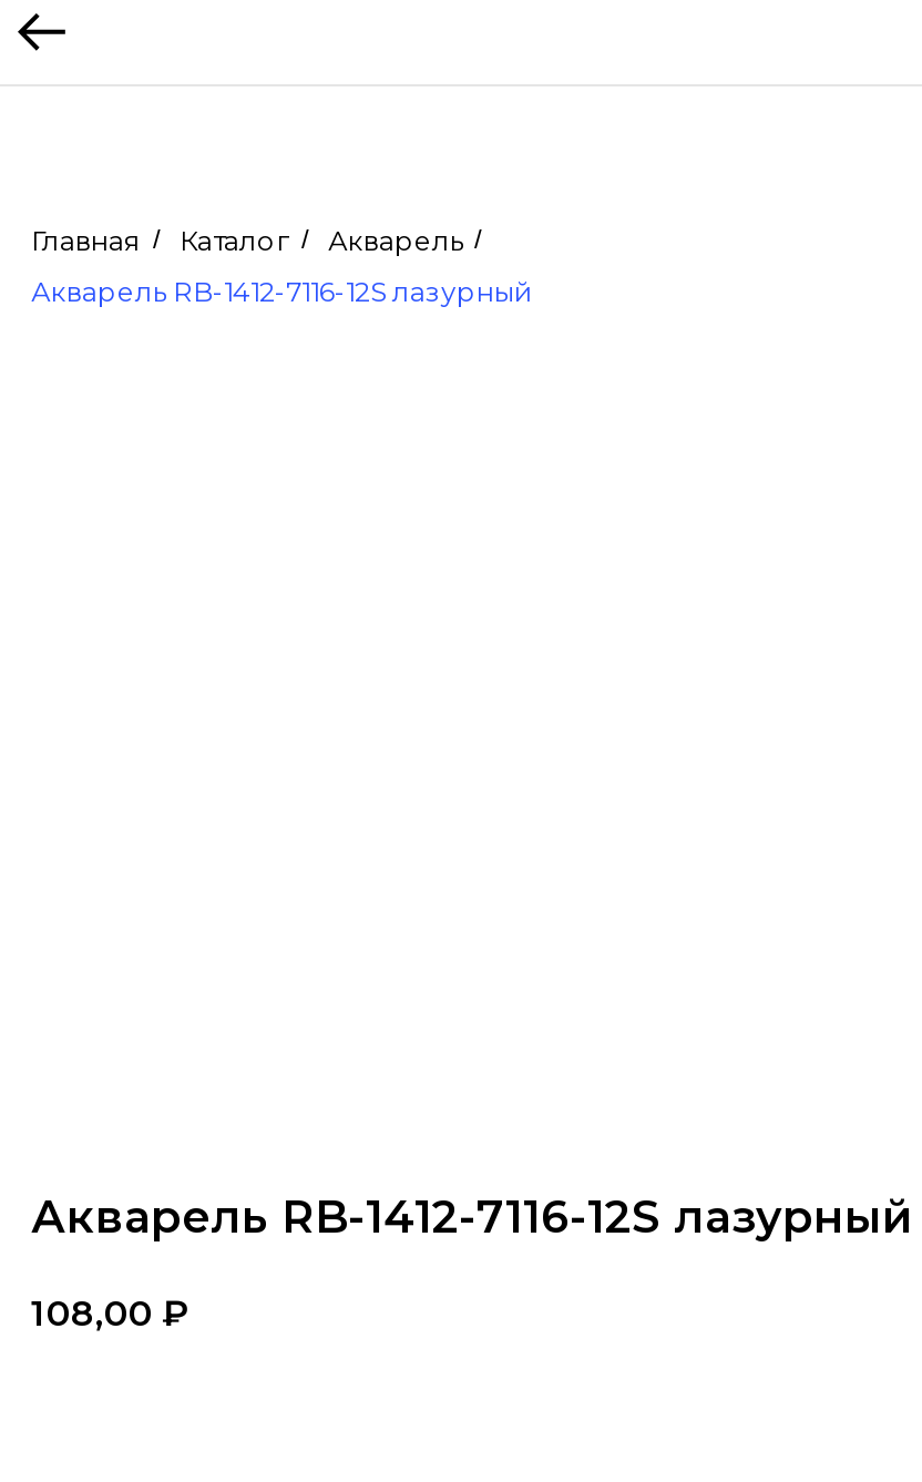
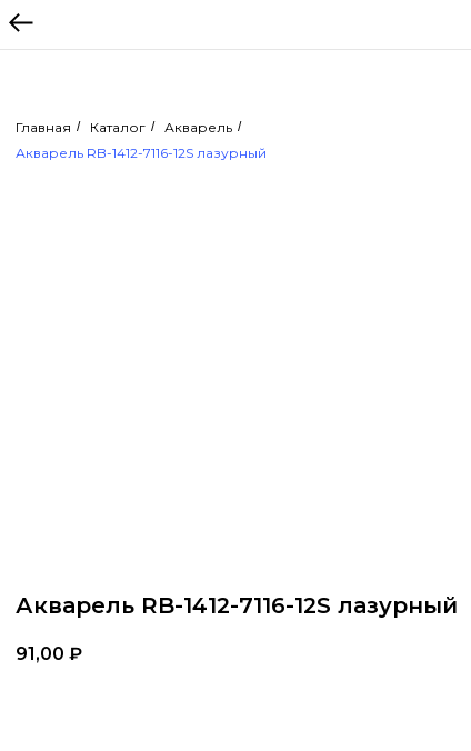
- 108,00 ₽
+ 91,00 ₽
